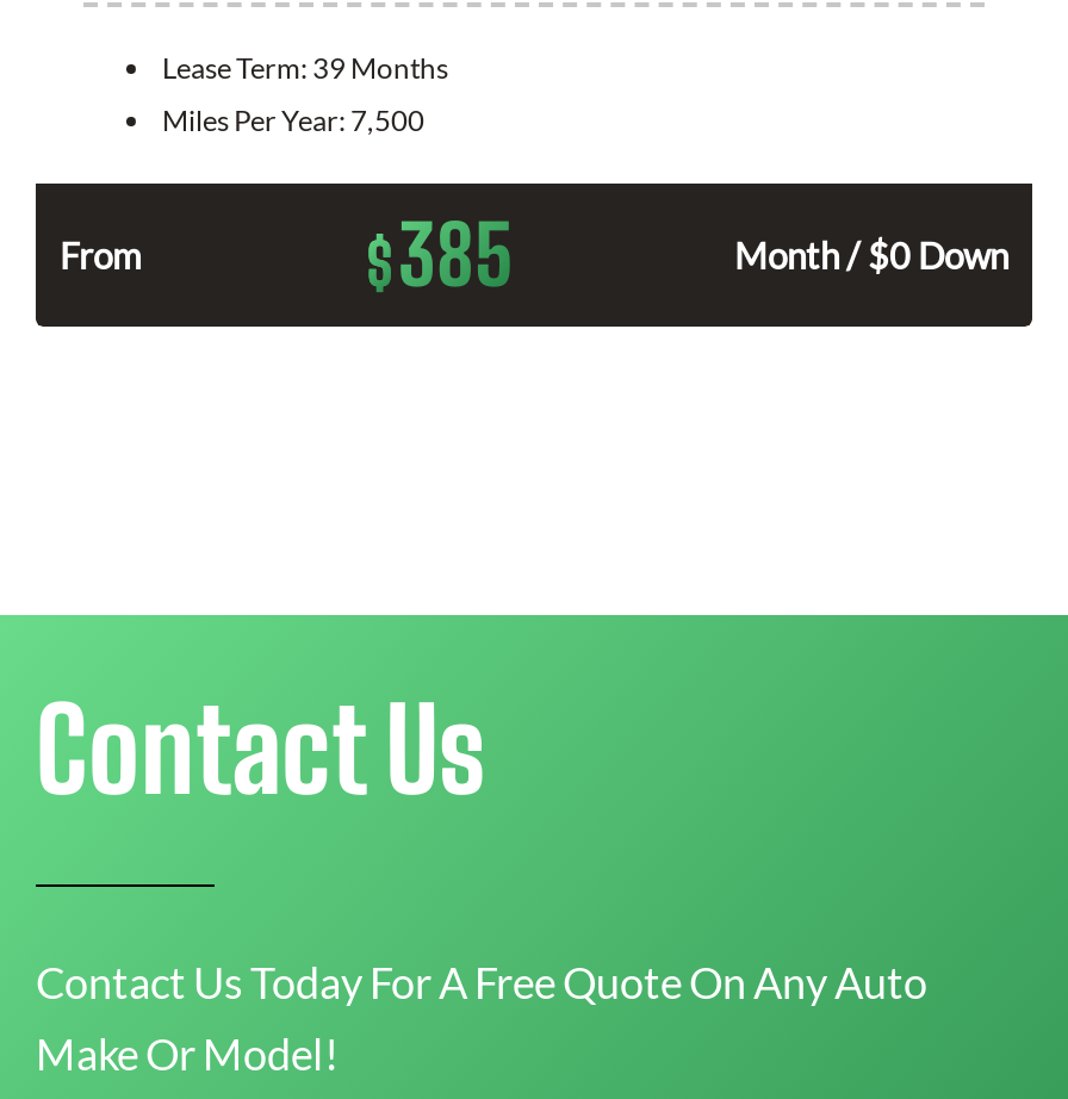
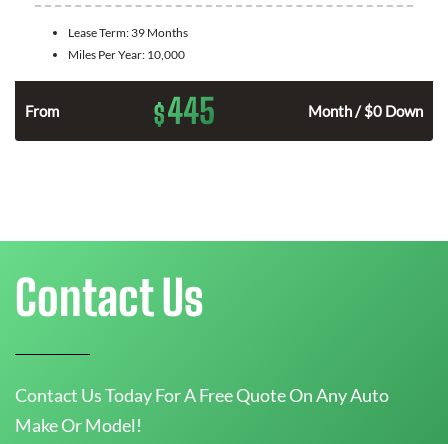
- Miles Per Year: 7,500
+ Miles Per Year: 10,000

- $ 385
+ $ 445
